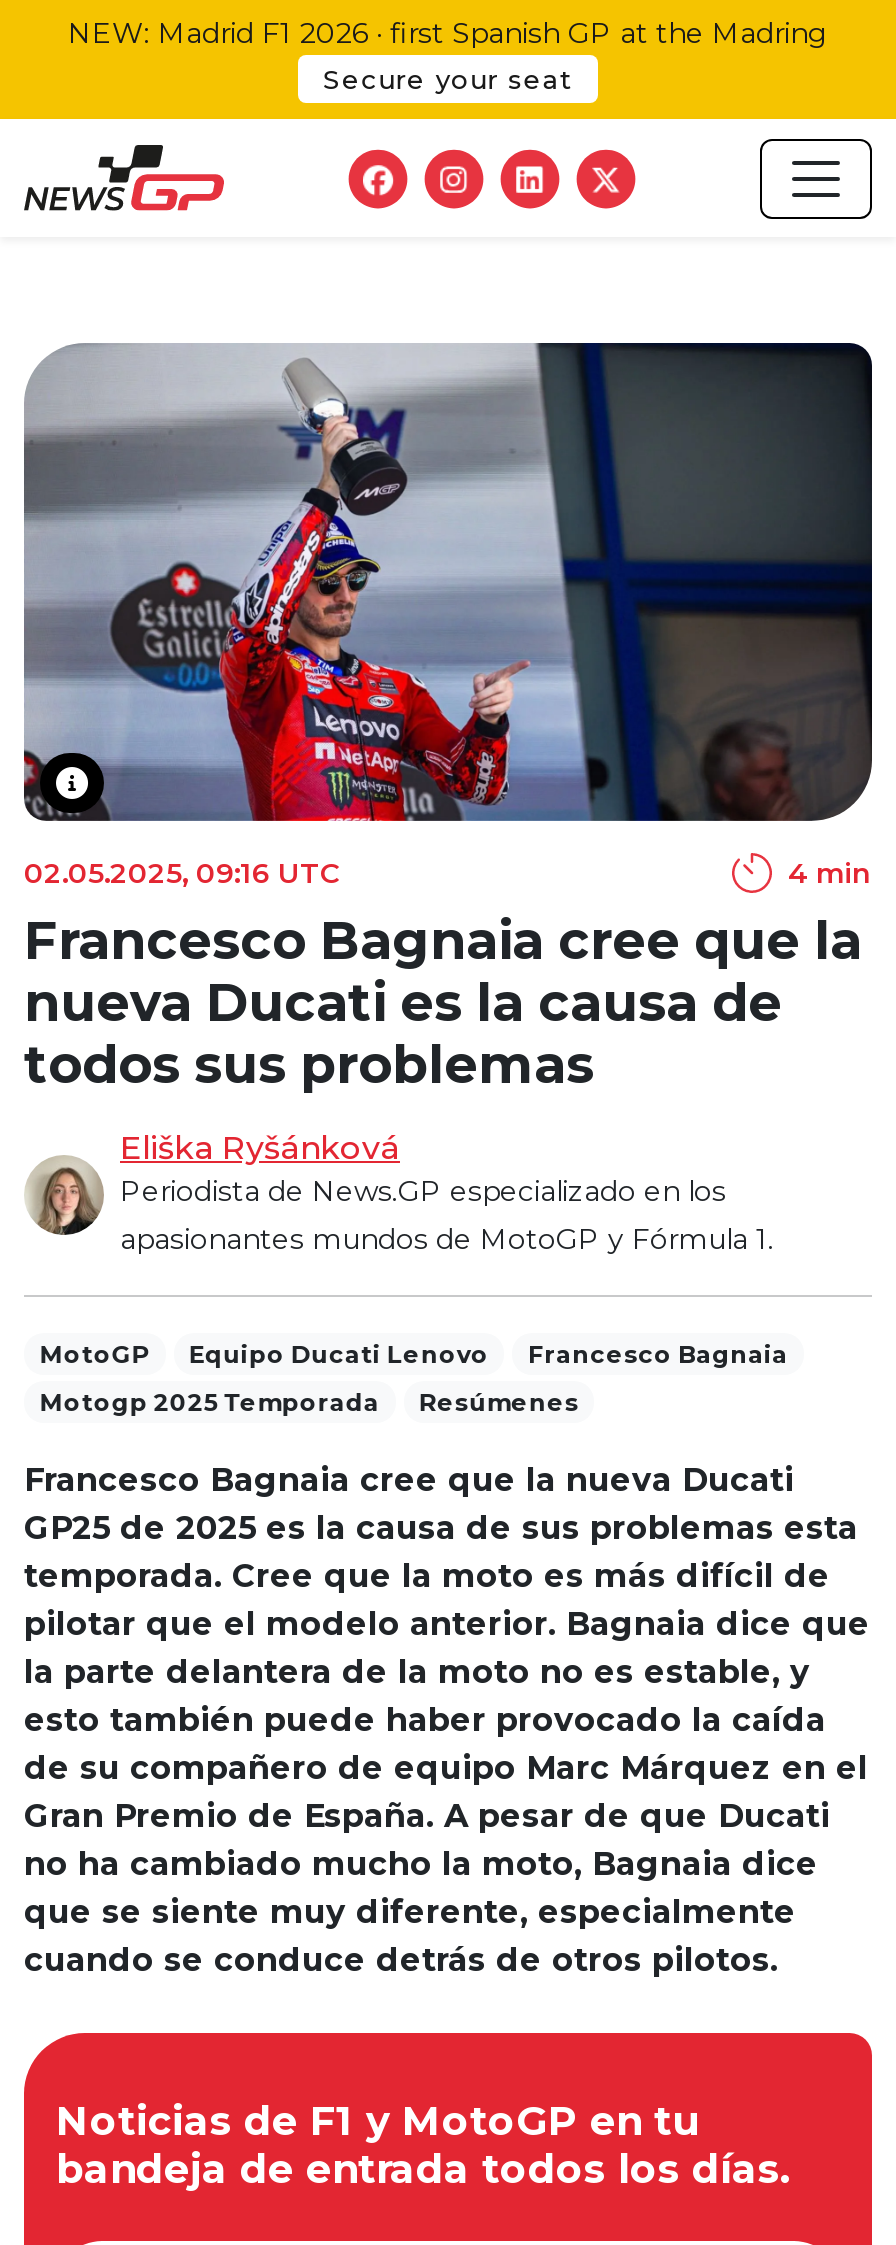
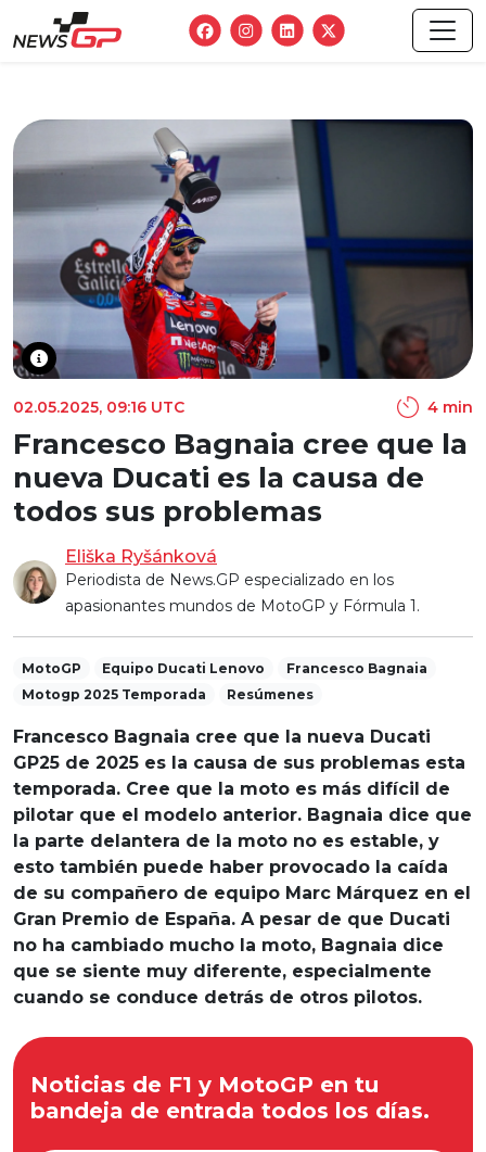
- NEW: Madrid F1 2026 · first Spanish GP at the Madring
- Secure your seat
